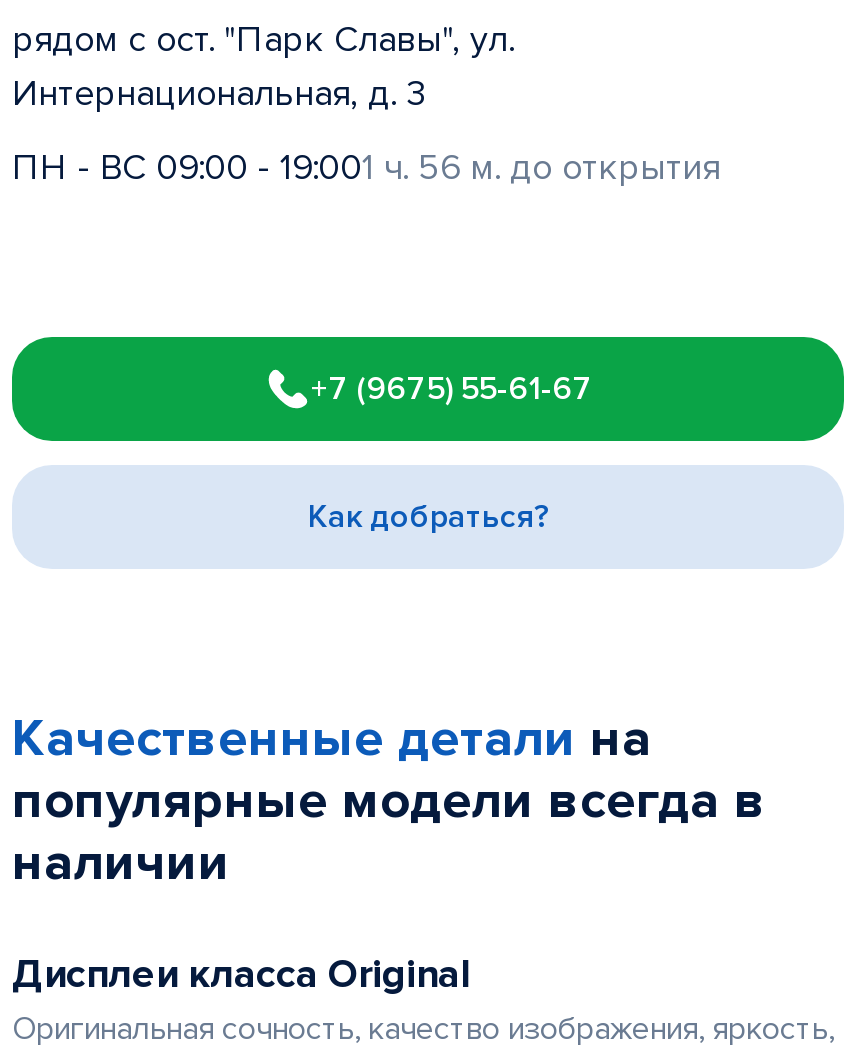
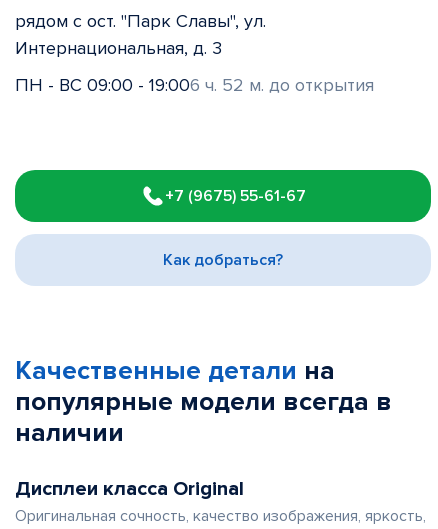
- ПН - ВС 09:00 - 19:00 1 ч. 56 м. до открытия
+ ПН - ВС 09:00 - 19:00 6 ч. 52 м. до открытия
